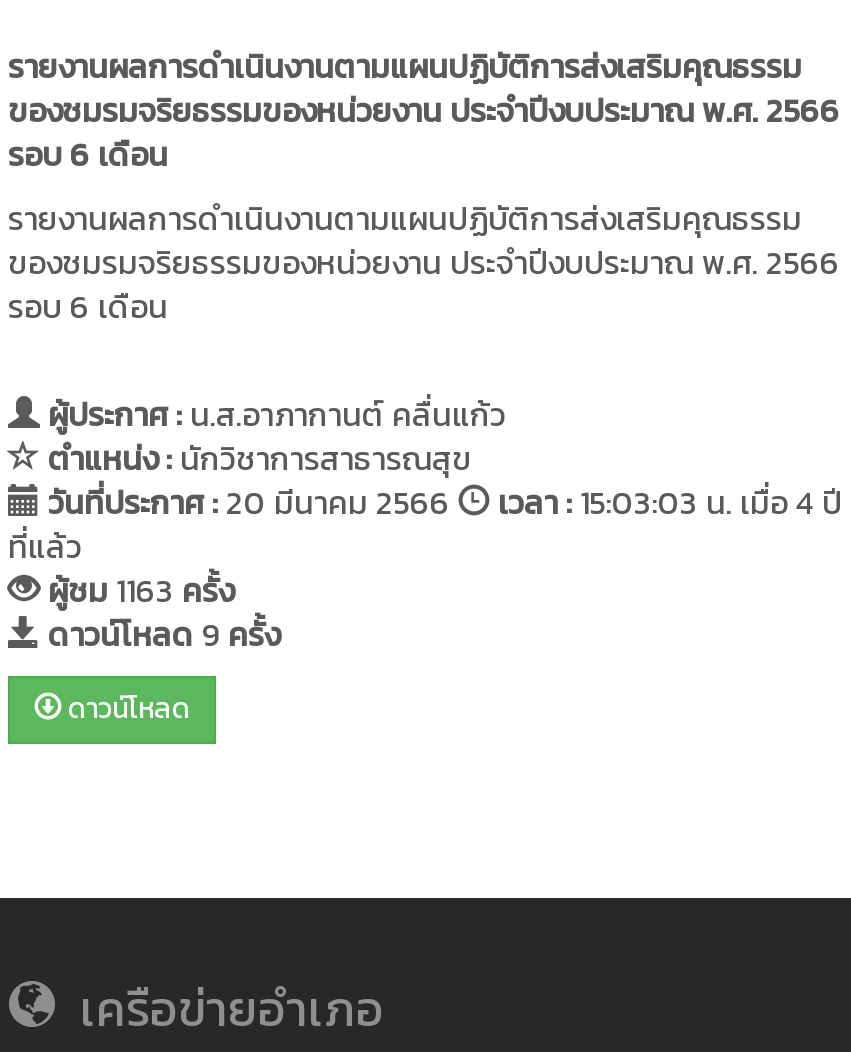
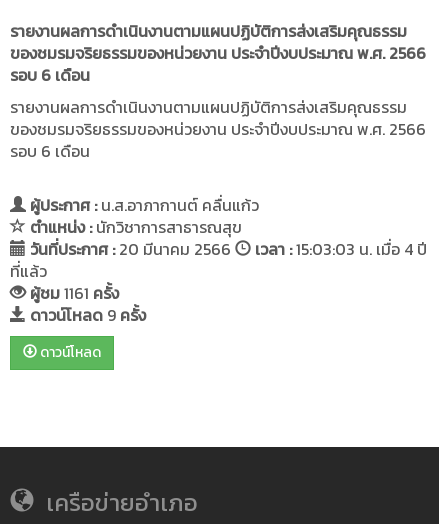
- ผู้ชม1163ครั้ง
+ ผู้ชม1161ครั้ง
